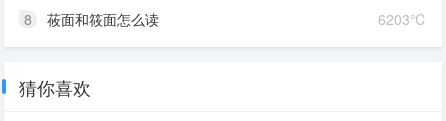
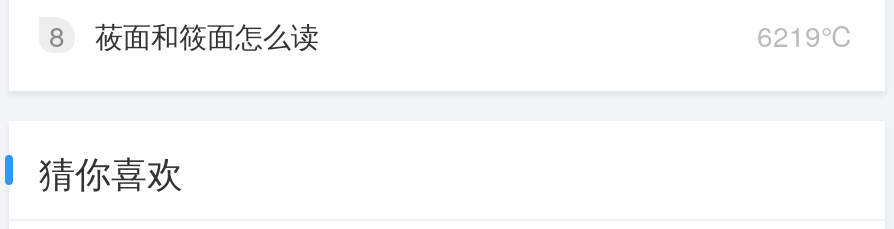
- 6203℃
+ 6219℃
